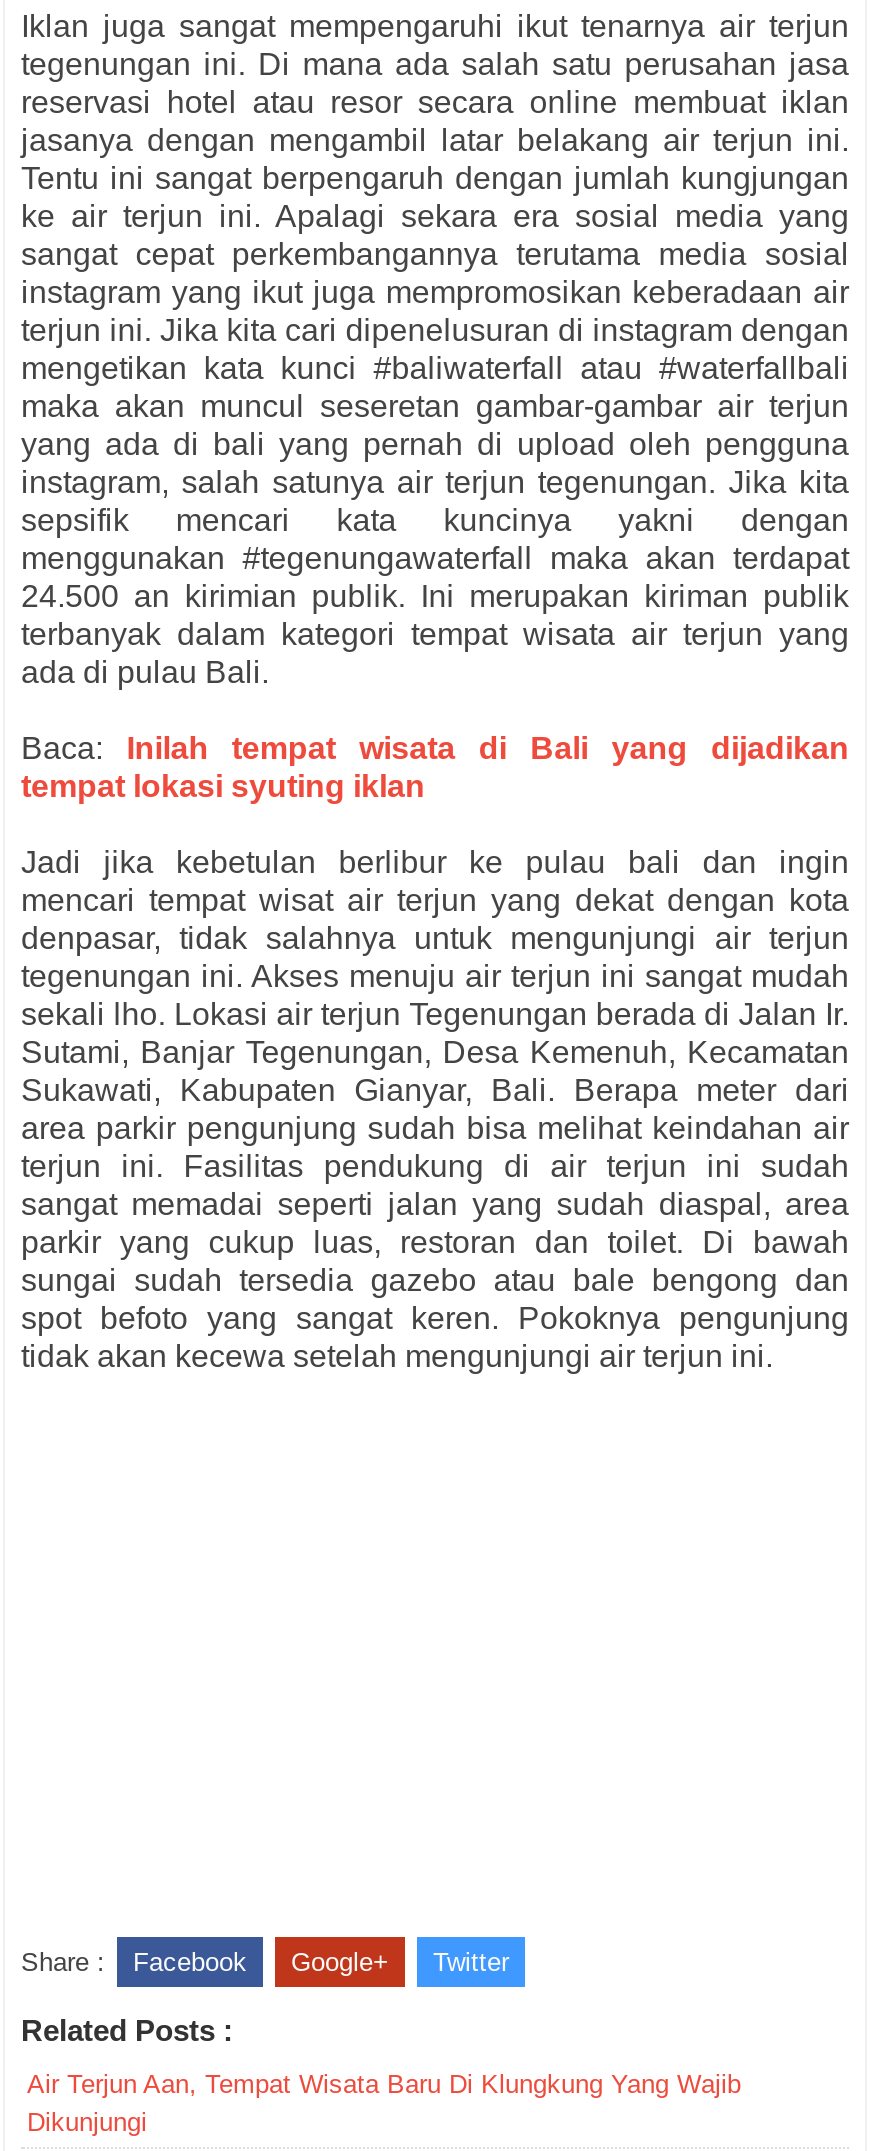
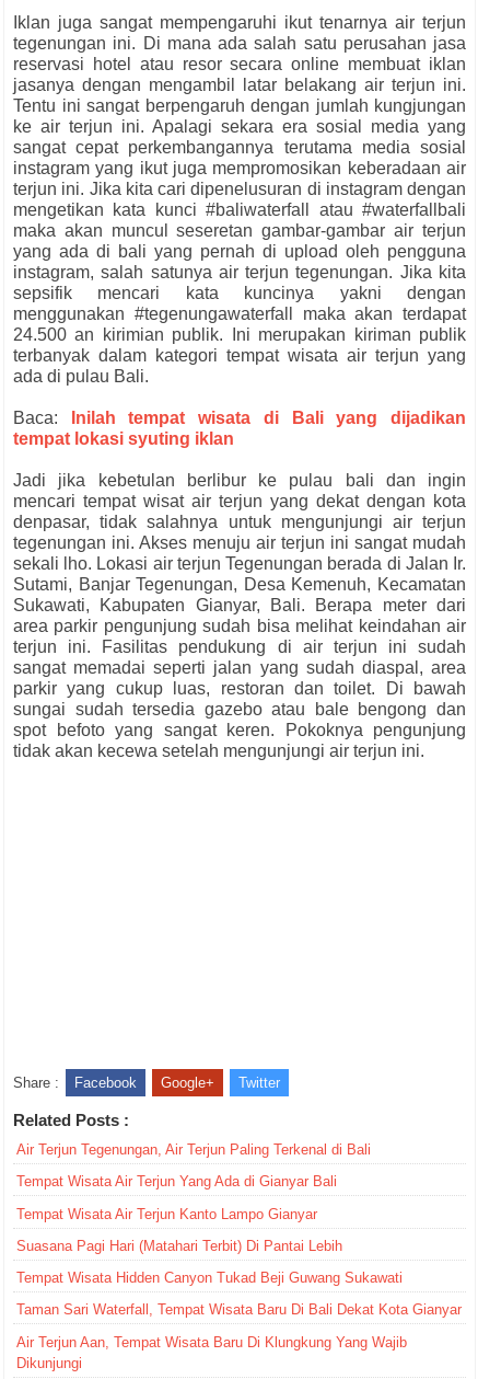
+ Air Terjun Tegenungan, Air Terjun Paling Terkenal di Bali
+ Tempat Wisata Air Terjun Yang Ada di Gianyar Bali
+ Tempat Wisata Air Terjun Kanto Lampo Gianyar
+ Suasana Pagi Hari (Matahari Terbit) Di Pantai Lebih
+ Tempat Wisata Hidden Canyon Tukad Beji Guwang Sukawati
+ Taman Sari Waterfall, Tempat Wisata Baru Di Bali Dekat Kota Gianyar
